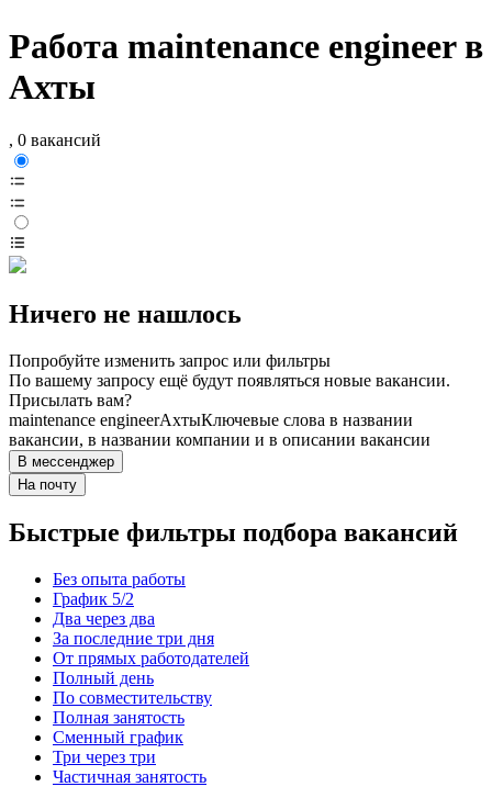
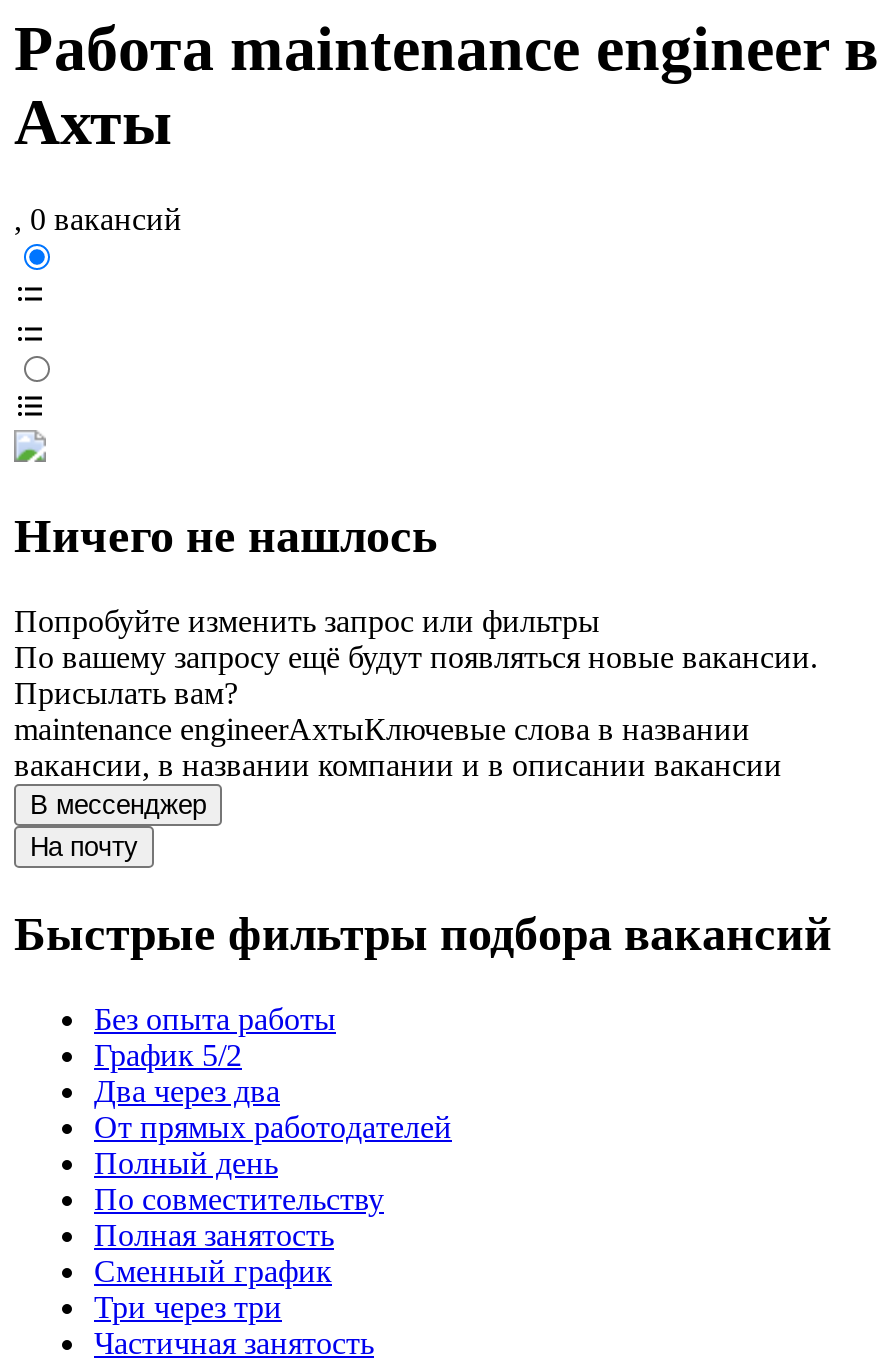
- За последние три дня
